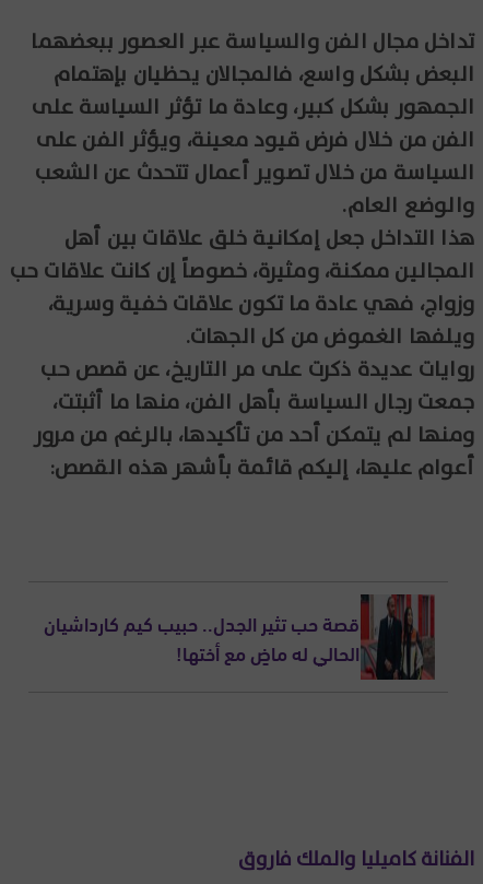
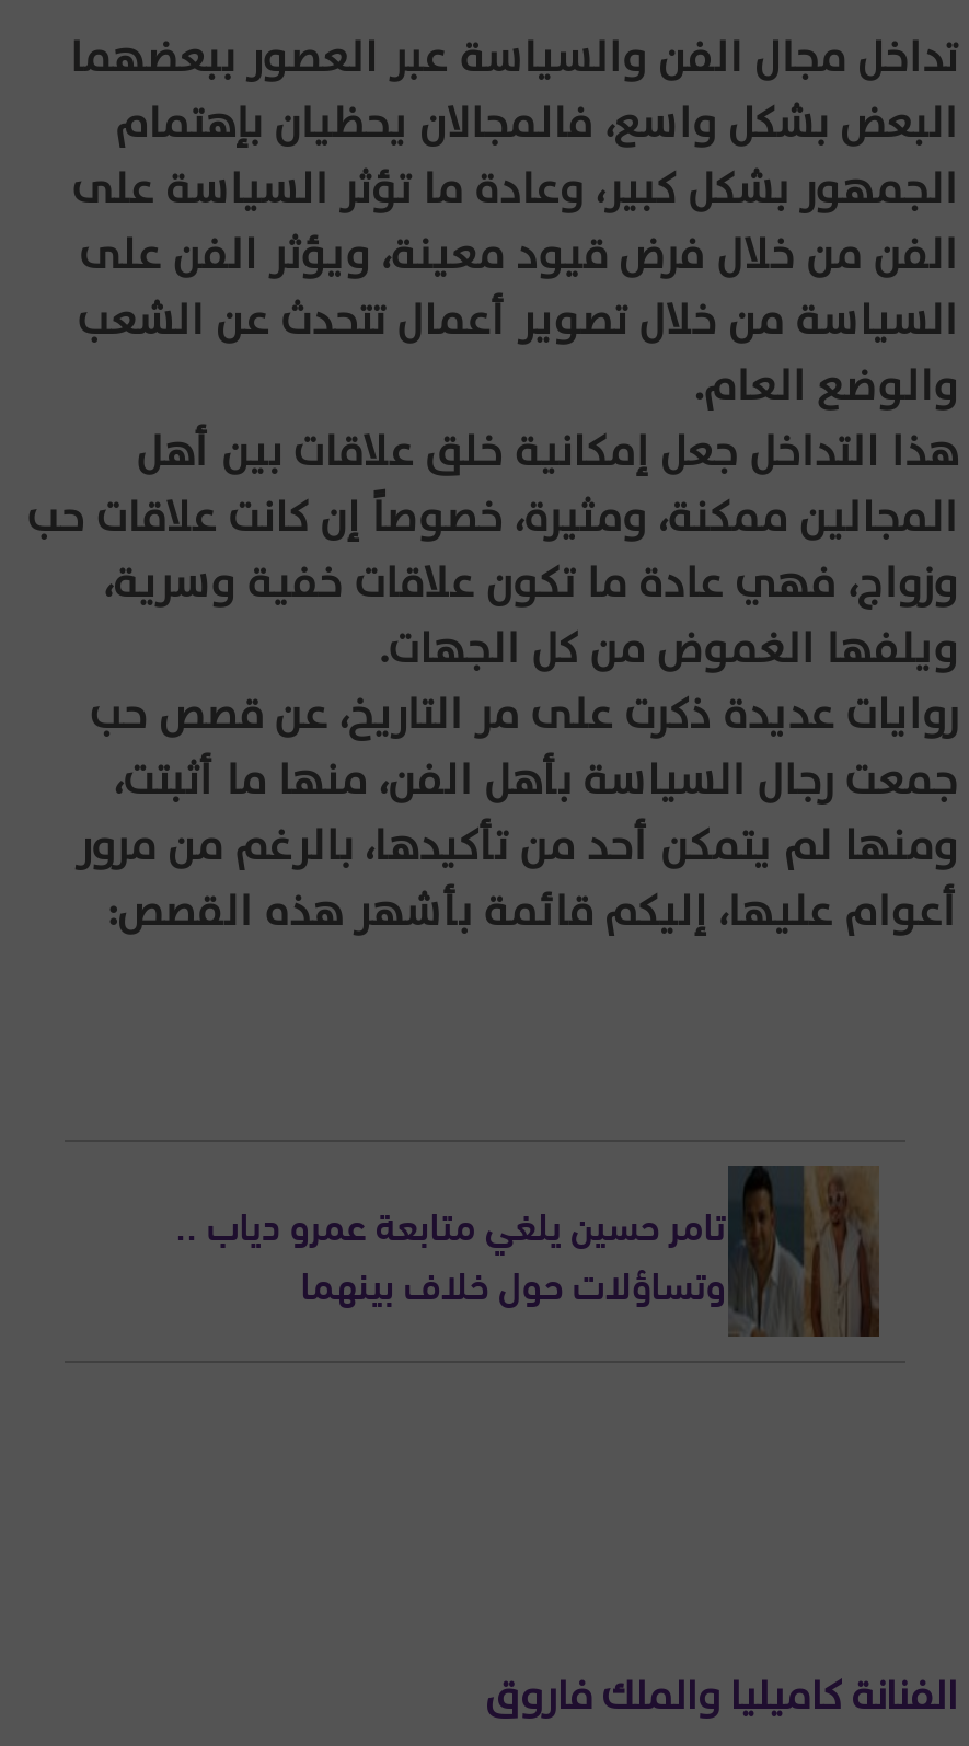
- [image]
- قصة حب تثير الجدل.. حبيب كيم كارداشيان
- الحالي له ماضٍ مع أختها!
+ [image]
+ تامر حسين يلغي متابعة عمرو دياب ..
+ وتساؤلات حول خلاف بينهما
